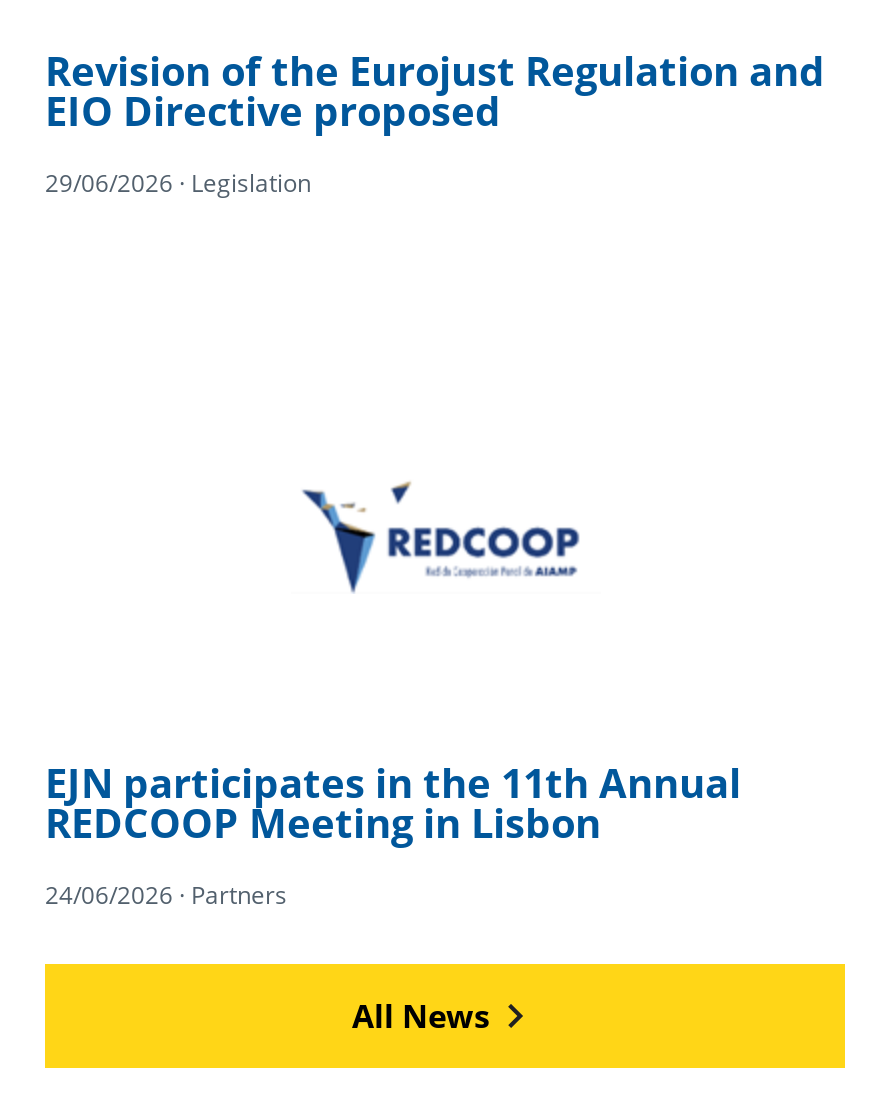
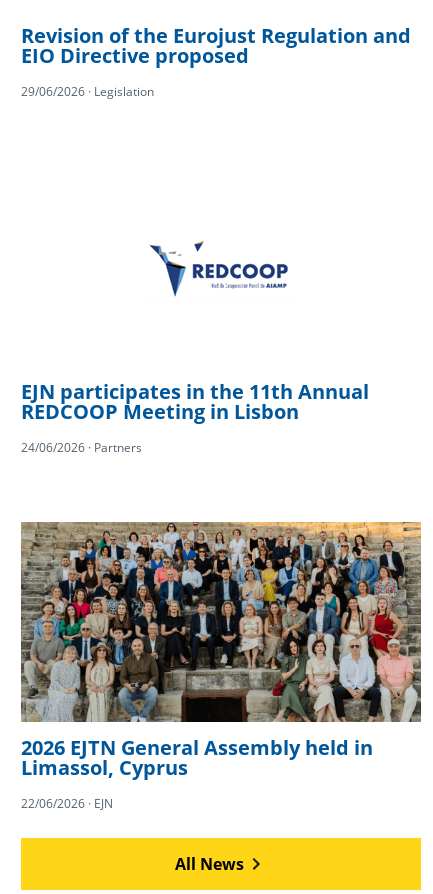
+ [image]
+ 2026 EJTN General Assembly held in
+ Limassol, Cyprus
+ 22/06/2026 · EJN
